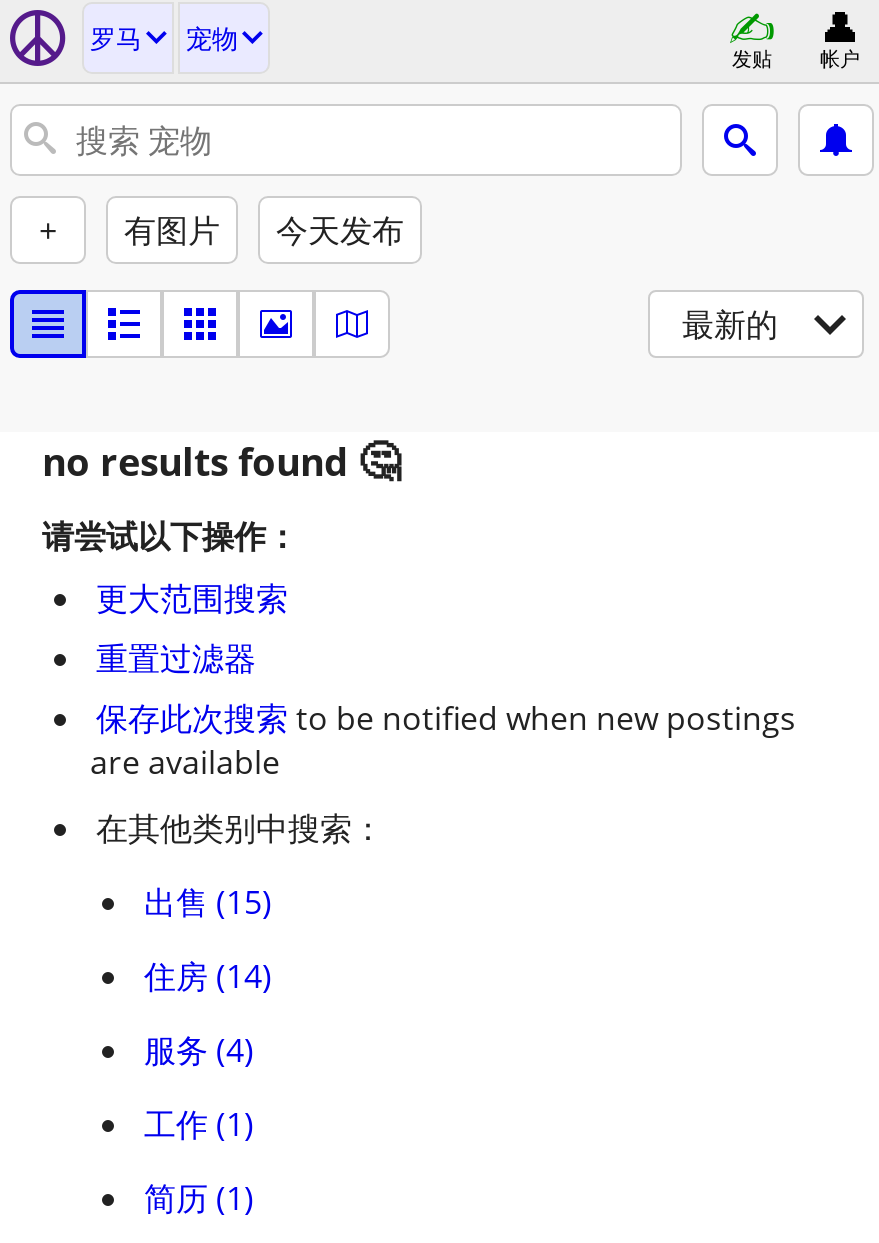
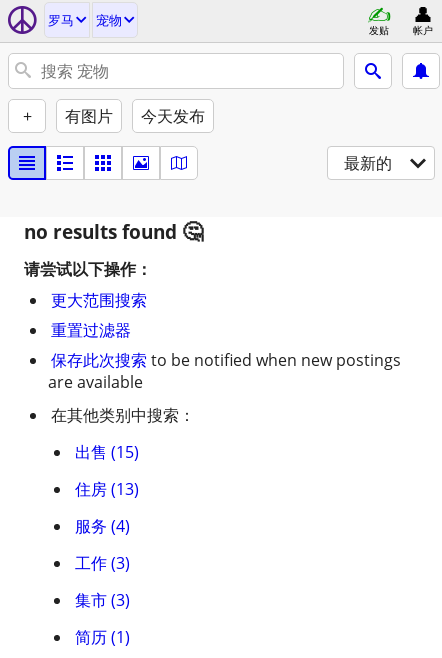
- 住房 (14)
+ 住房 (13)

- 工作 (1)
+ 工作 (3)
+ 集市 (3)
